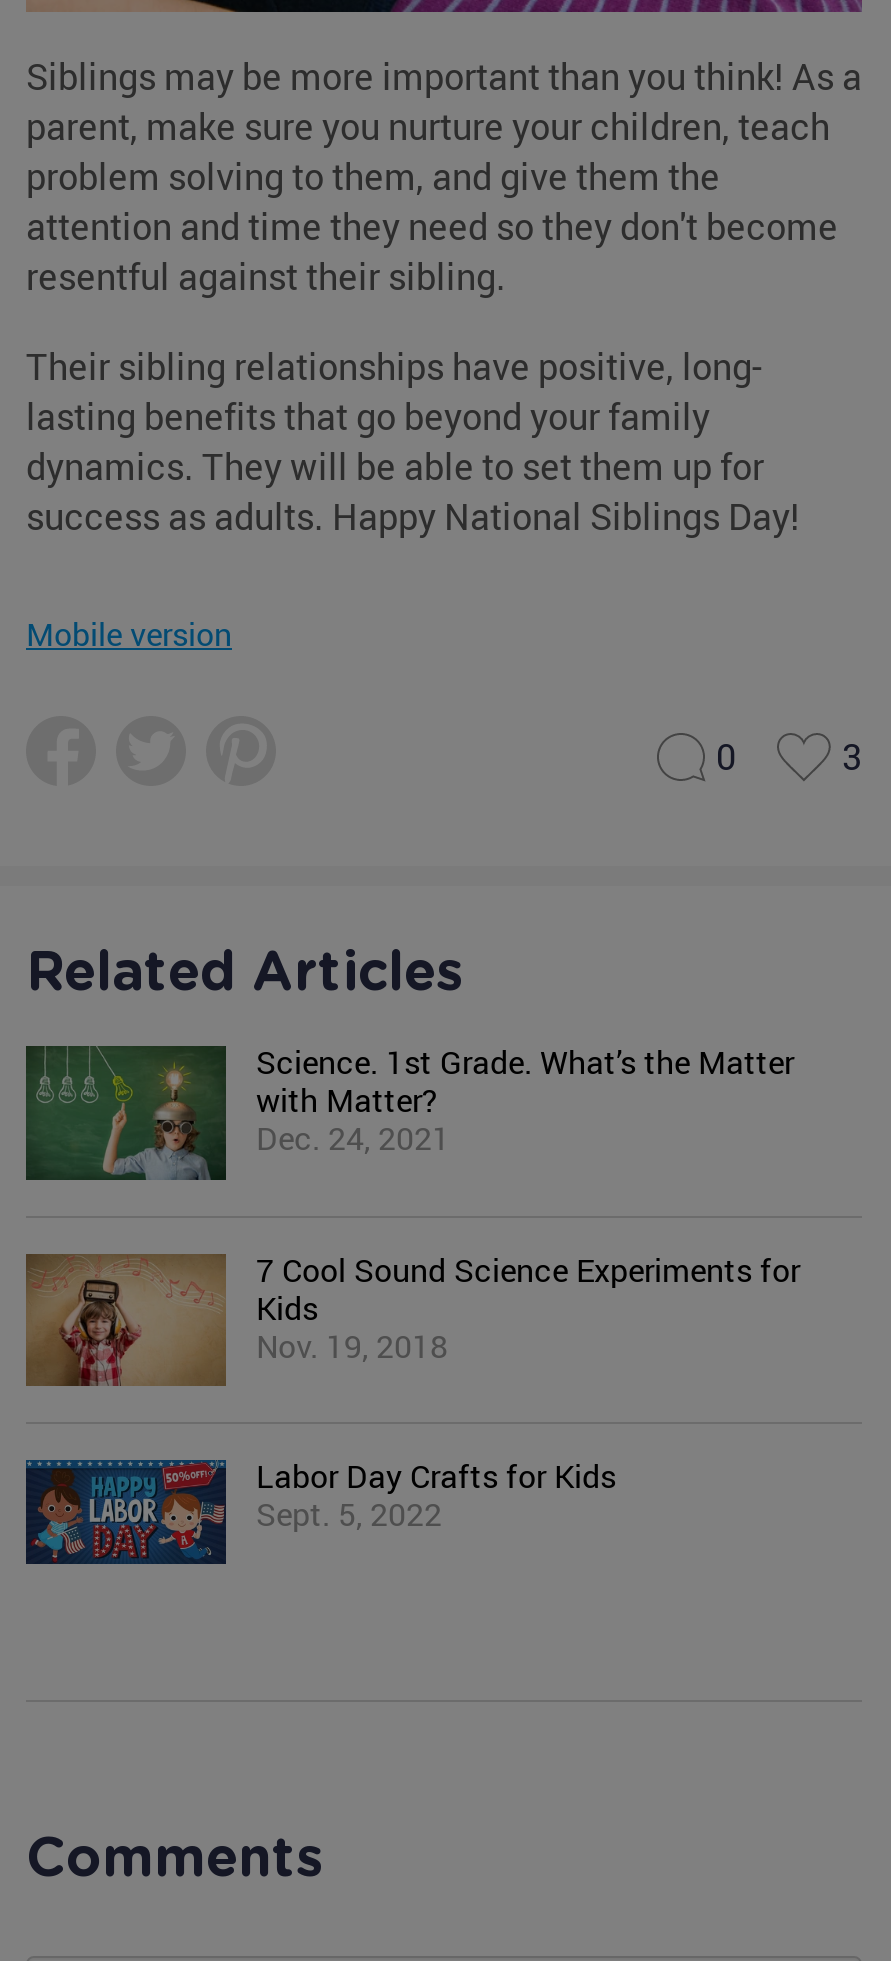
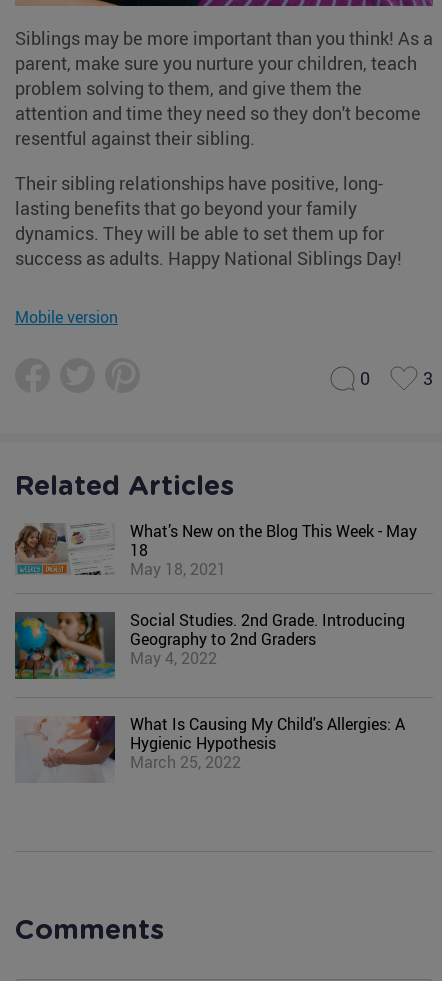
- [image]
- Science. 1st Grade. What’s the Matter
- with Matter?
- Dec. 24, 2021
+ [image]
+ What’s New on the Blog This Week - May
+ 18
+ May 18, 2021

- [image]
- 7 Cool Sound Science Experiments for
- Kids
- Nov. 19, 2018
+ [image]
+ Social Studies. 2nd Grade. Introducing
+ Geography to 2nd Graders
+ May 4, 2022

- [image]
- Labor Day Crafts for Kids
- Sept. 5, 2022
+ [image]
+ What Is Causing My Child's Allergies: A
+ Hygienic Hypothesis
+ March 25, 2022
